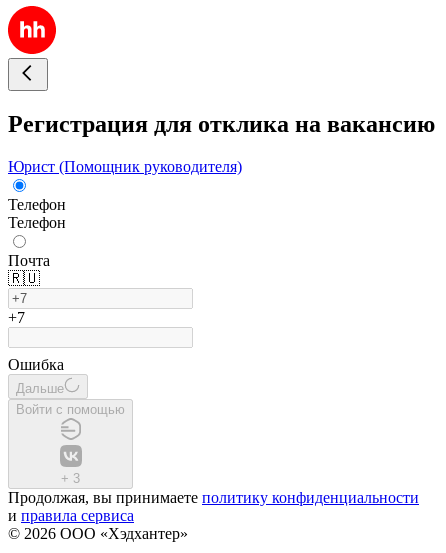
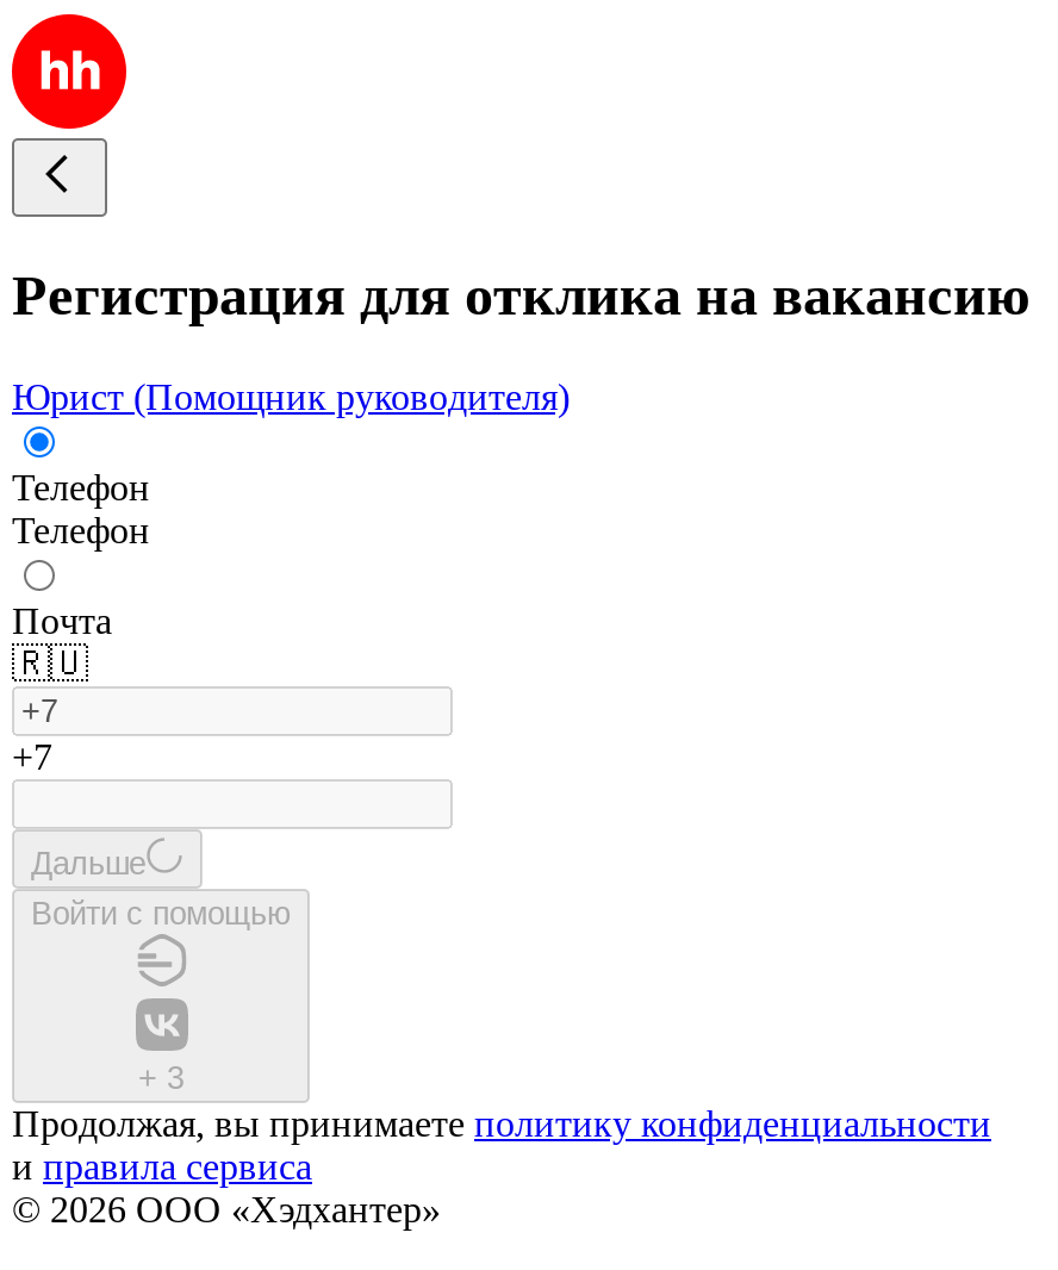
- Ошибка
